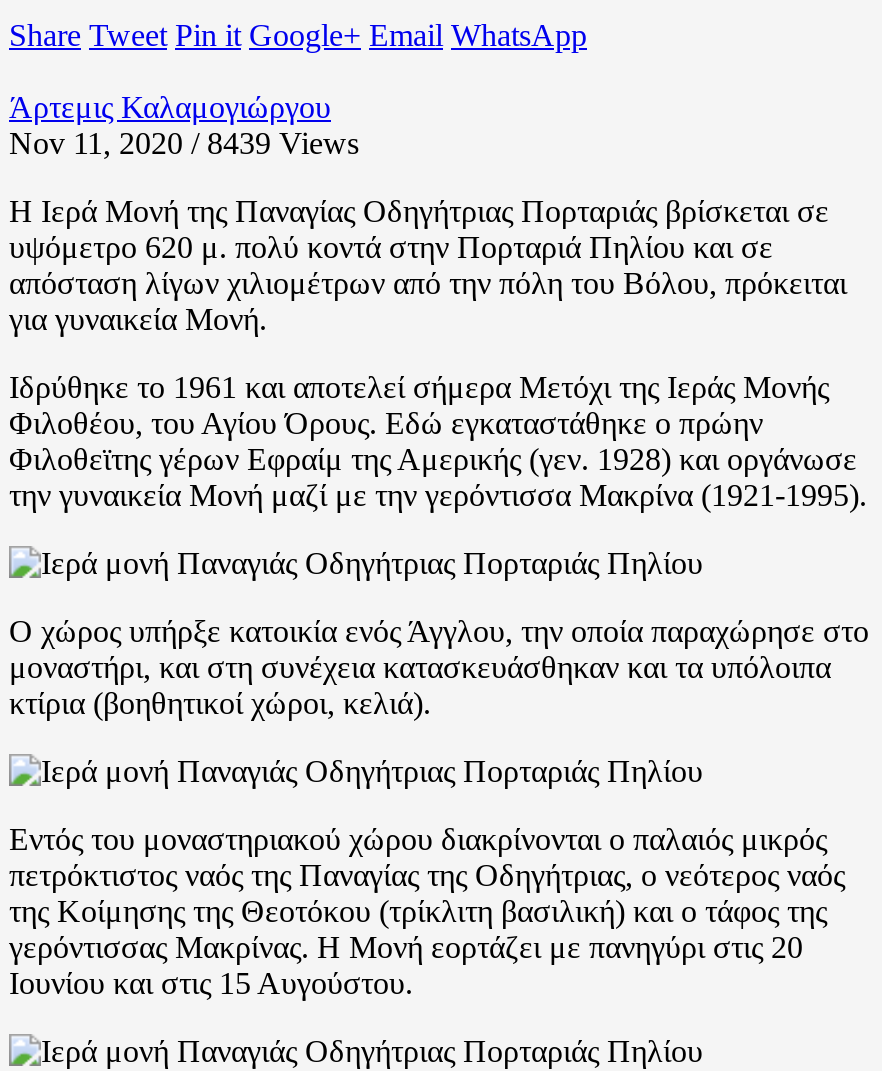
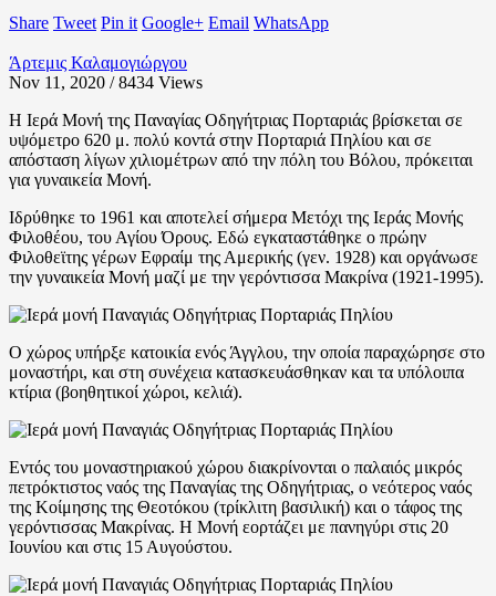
- Nov 11, 2020 / 8439Views
+ Nov 11, 2020 / 8434Views
